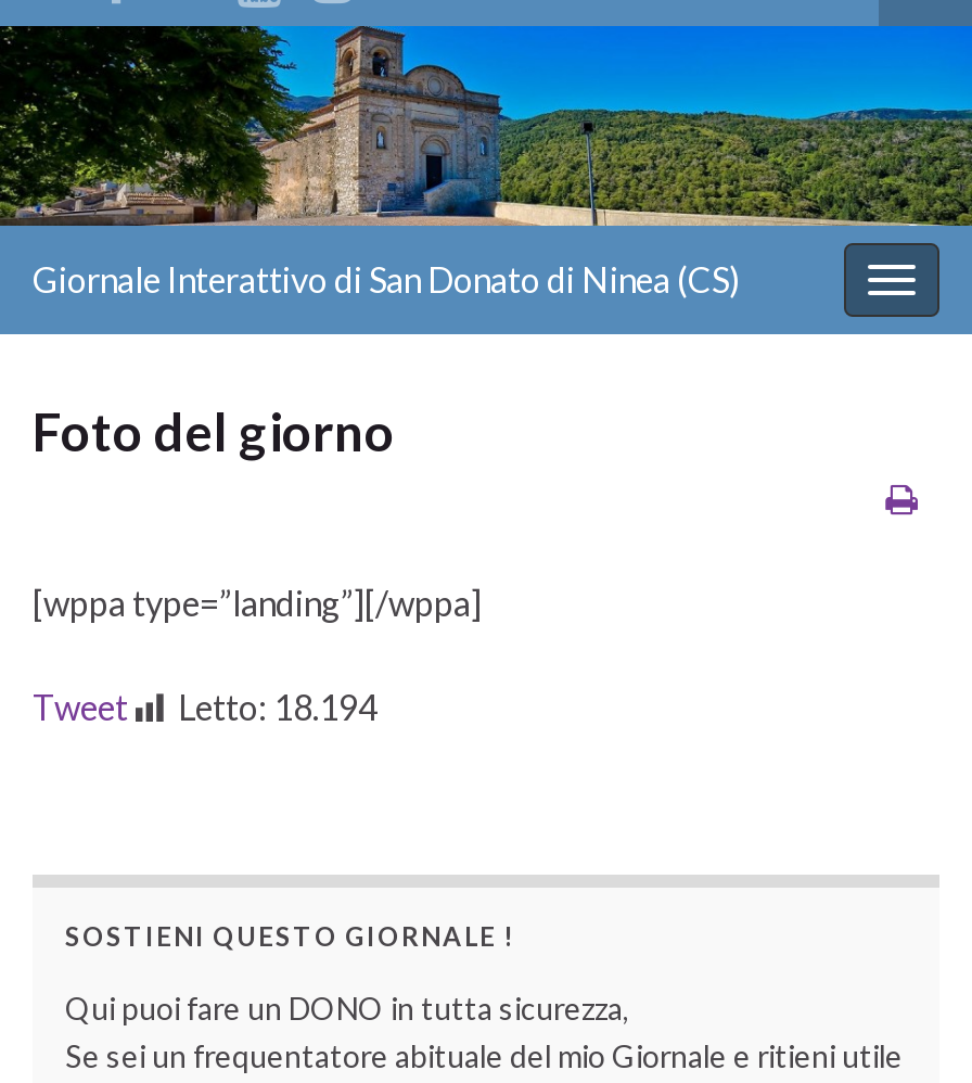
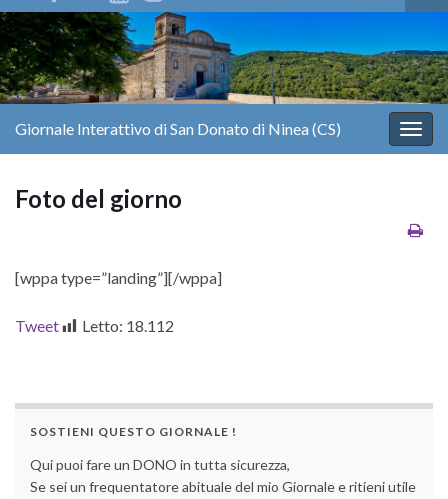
- Tweet Letto: 18.194
+ Tweet Letto: 18.112
